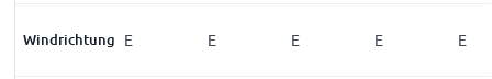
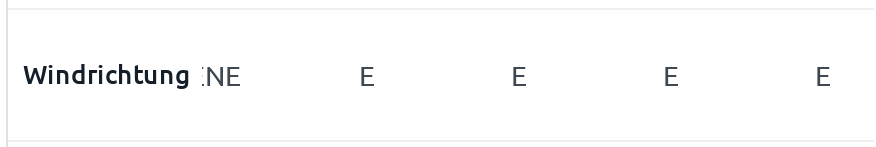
- E
+ ENE
